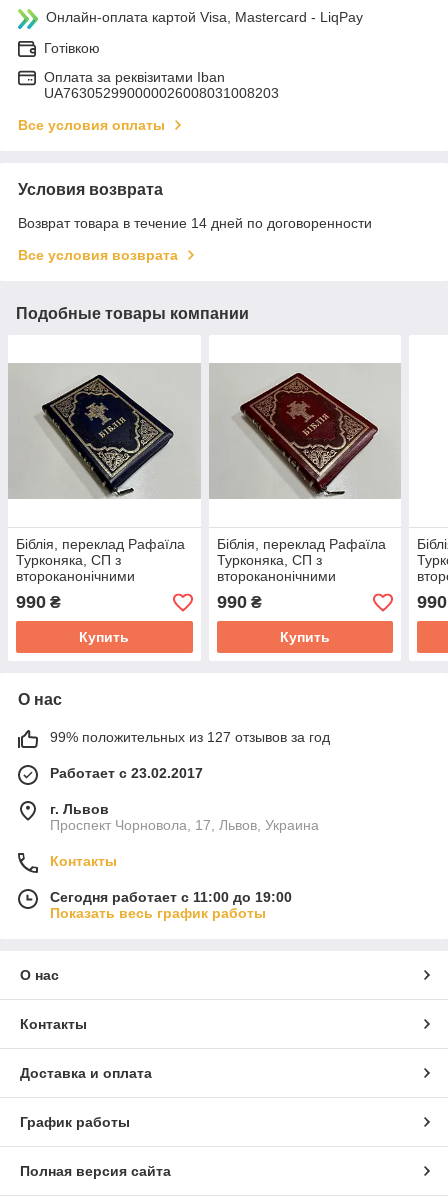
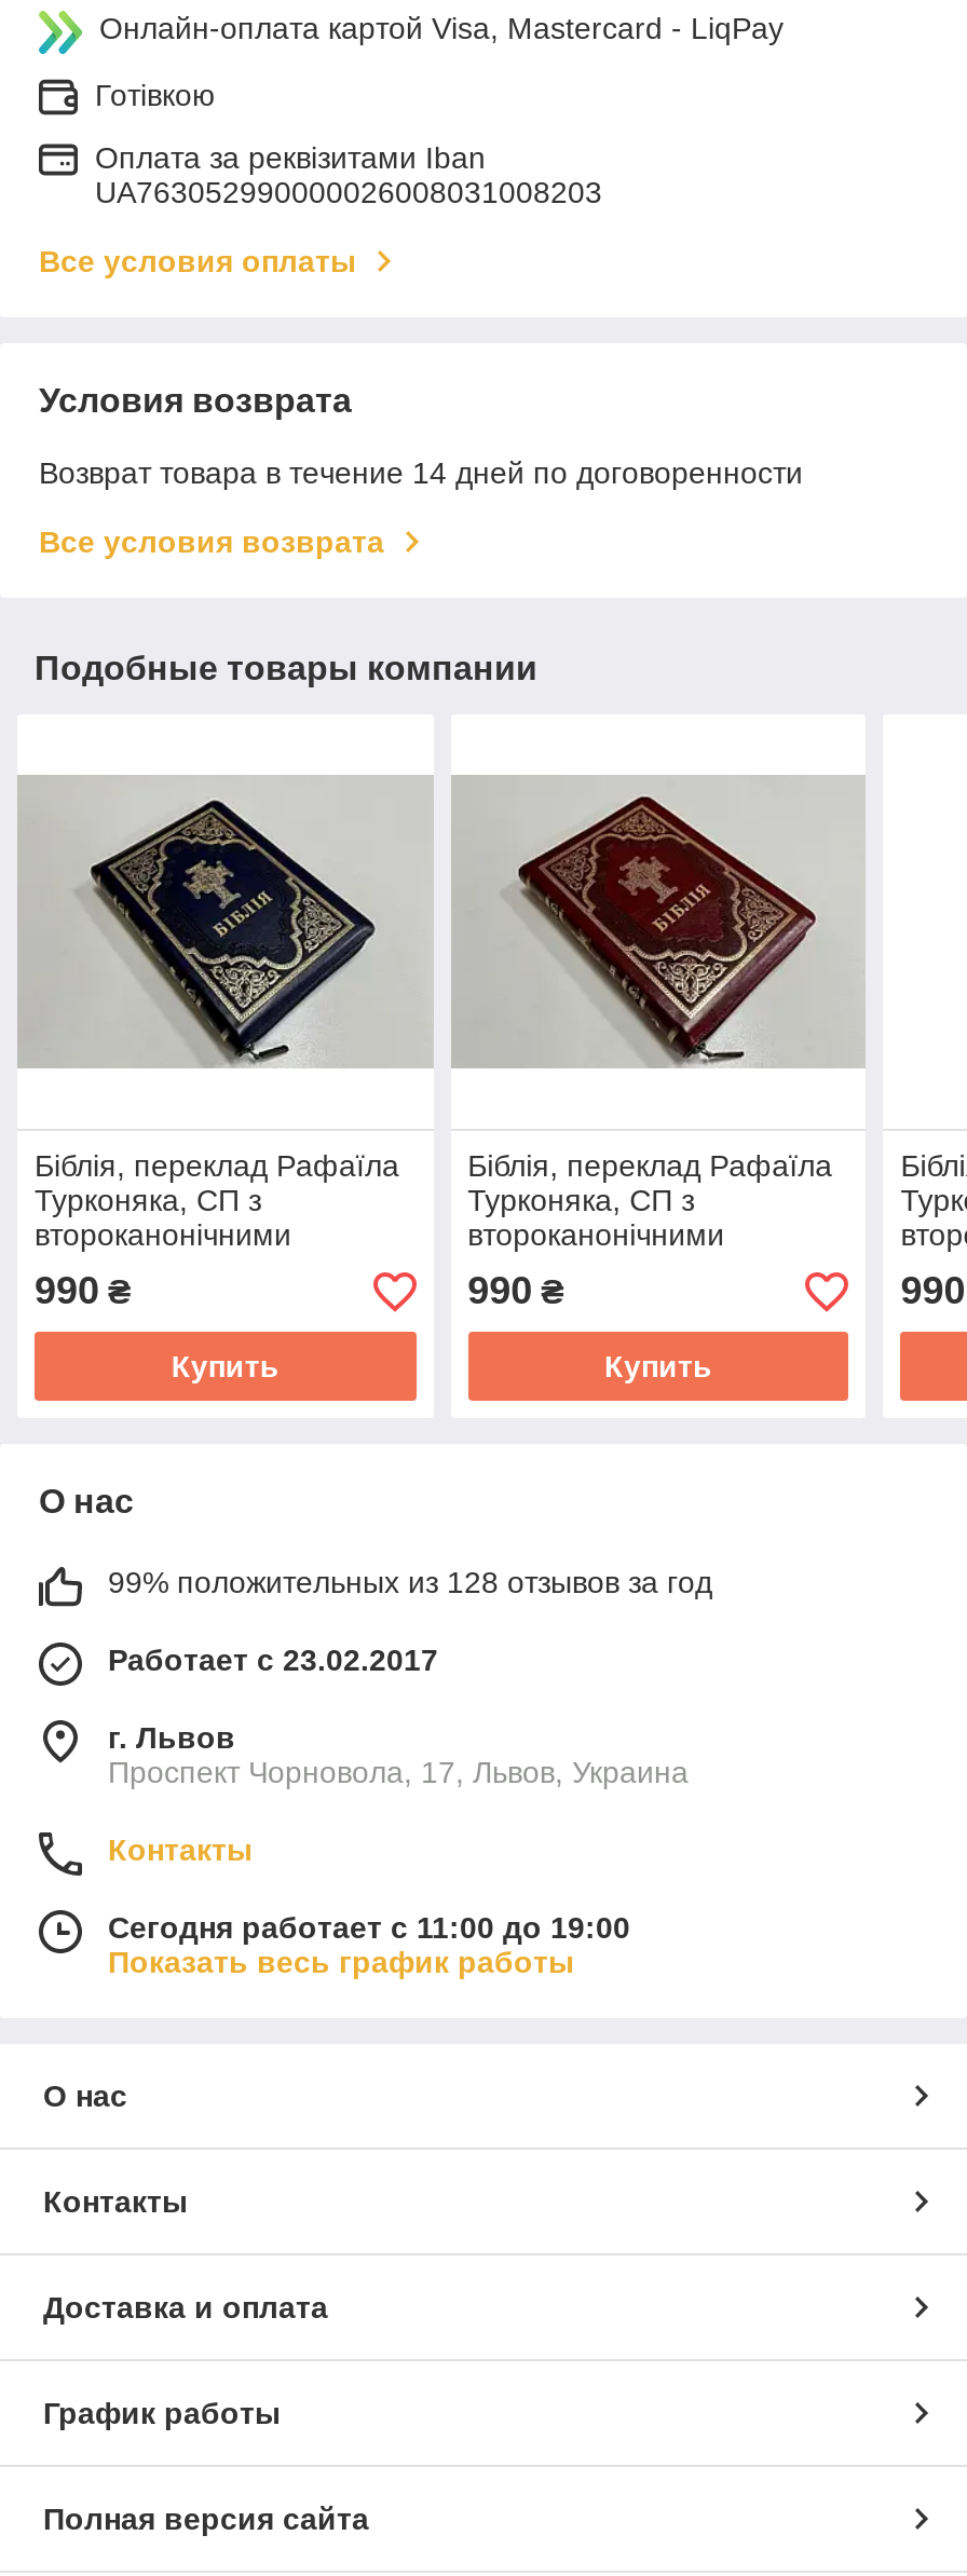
- 99% положительных из 127 отзывов за год
+ 99% положительных из 128 отзывов за год
